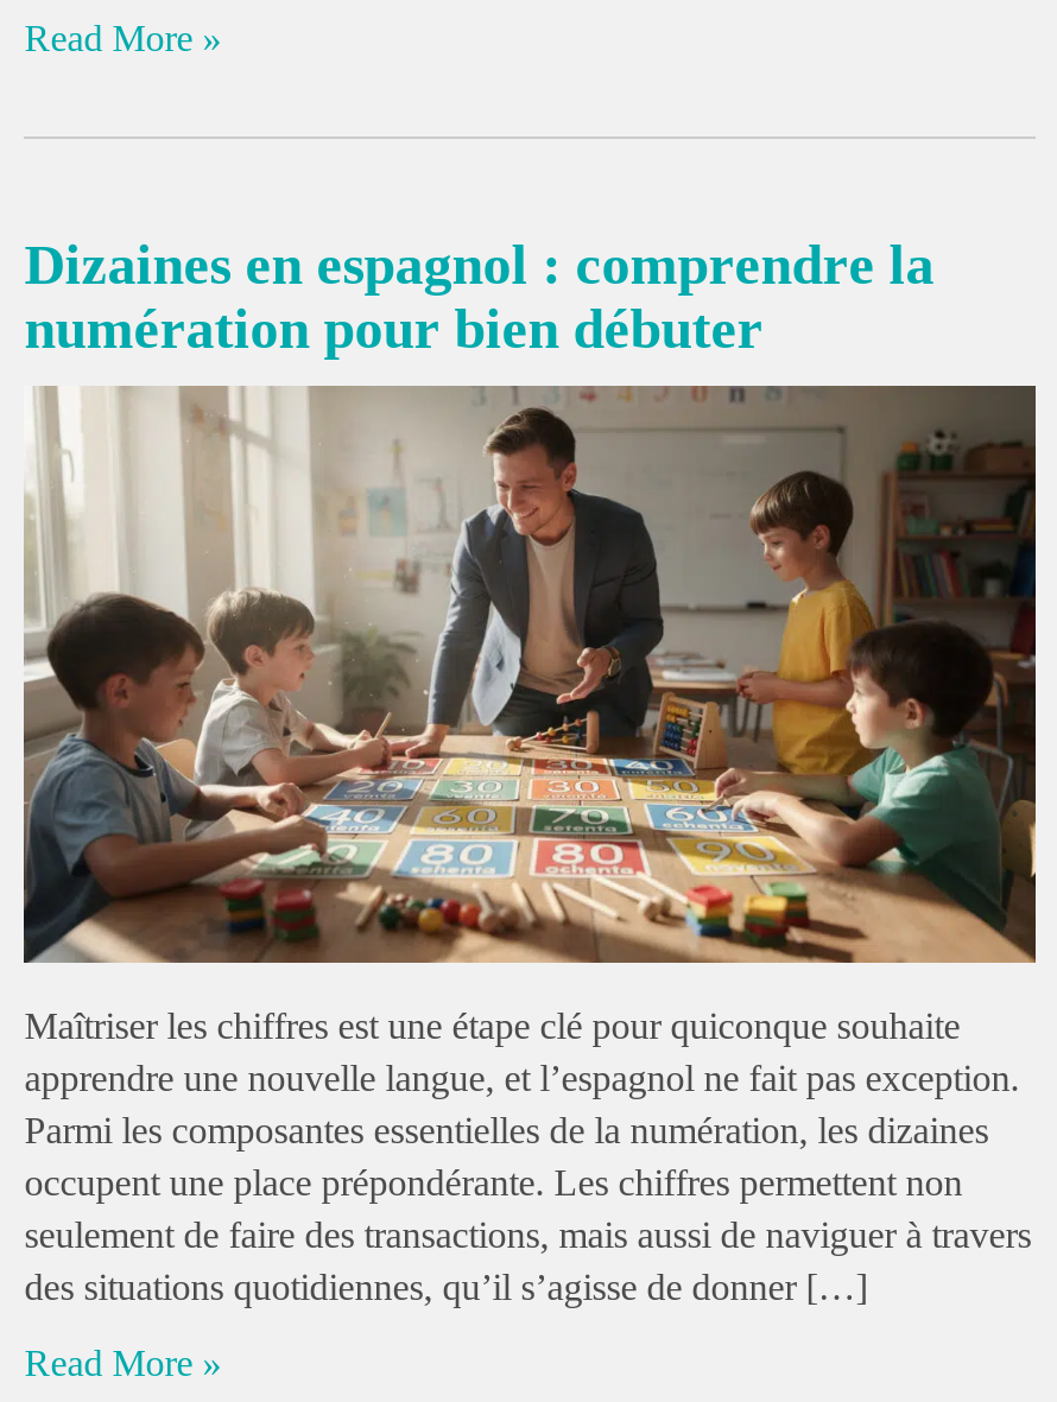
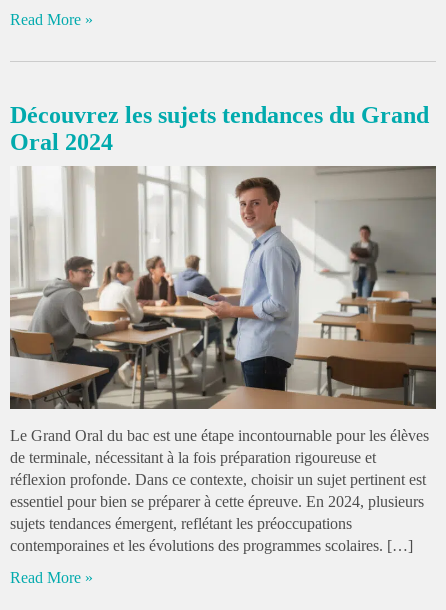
- Dizaines en espagnol : comprendre la
- numération pour bien débuter
+ Découvrez les sujets tendances du Grand
+ Oral 2024

- [image]
- Maîtriser les chiffres est une étape clé pour quiconque souhaite
- apprendre une nouvelle langue, et l’espagnol ne fait pas exception.
- Parmi les composantes essentielles de la numération, les dizaines
- occupent une place prépondérante. Les chiffres permettent non
- seulement de faire des transactions, mais aussi de naviguer à travers
- des situations quotidiennes, qu’il s’agisse de donner […]
+ [image]
+ Le Grand Oral du bac est une étape incontournable pour les élèves
+ de terminale, nécessitant à la fois préparation rigoureuse et
+ réflexion profonde. Dans ce contexte, choisir un sujet pertinent est
+ essentiel pour bien se préparer à cette épreuve. En 2024, plusieurs
+ sujets tendances émergent, reflétant les préoccupations
+ contemporaines et les évolutions des programmes scolaires. […]
